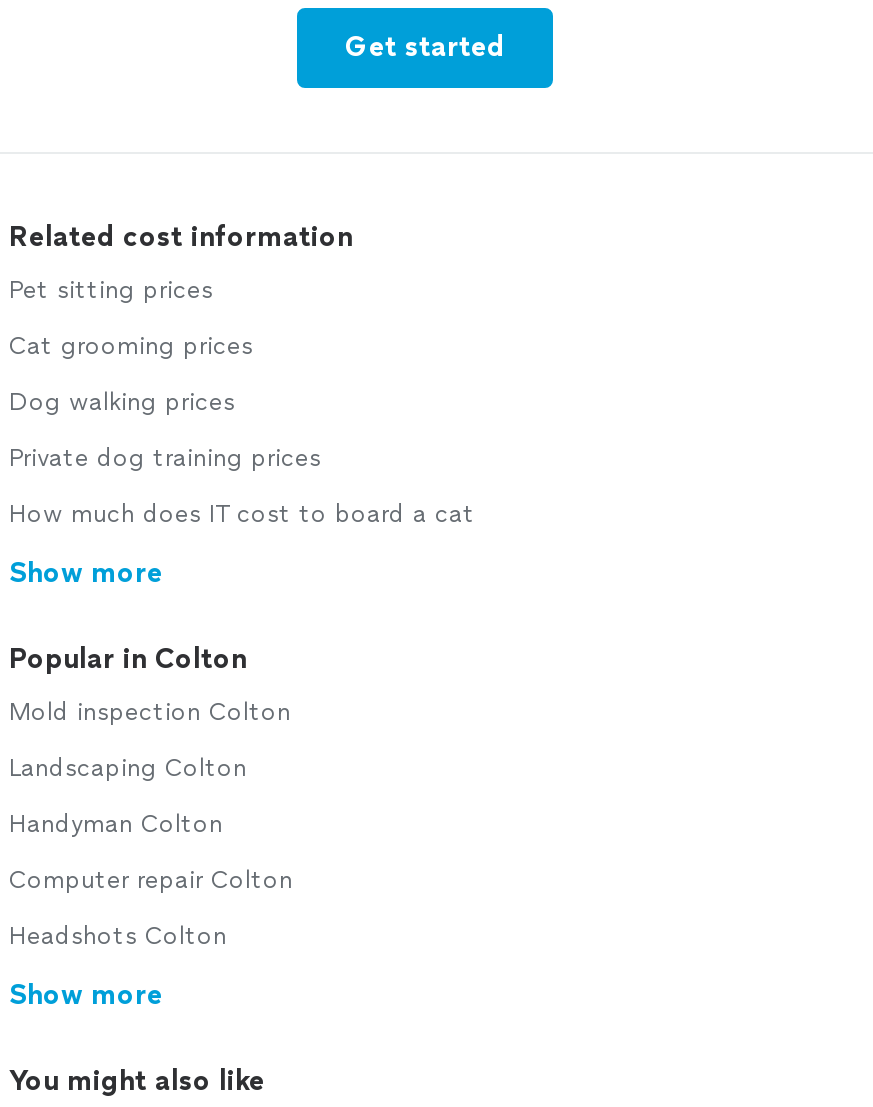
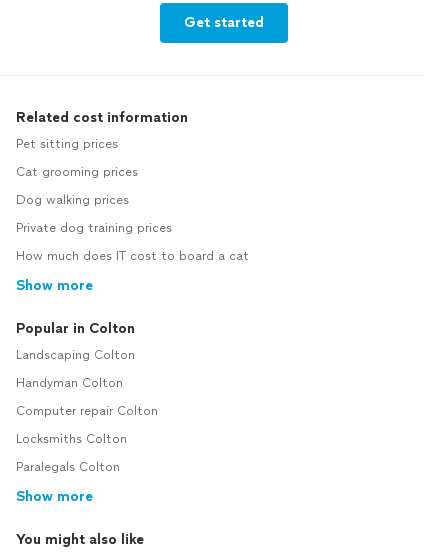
- Mold inspection Colton

moved up: Landscaping Colton | Handyman Colton | Computer repair Colton

- Headshots Colton
+ Locksmiths Colton
+ Paralegals Colton
